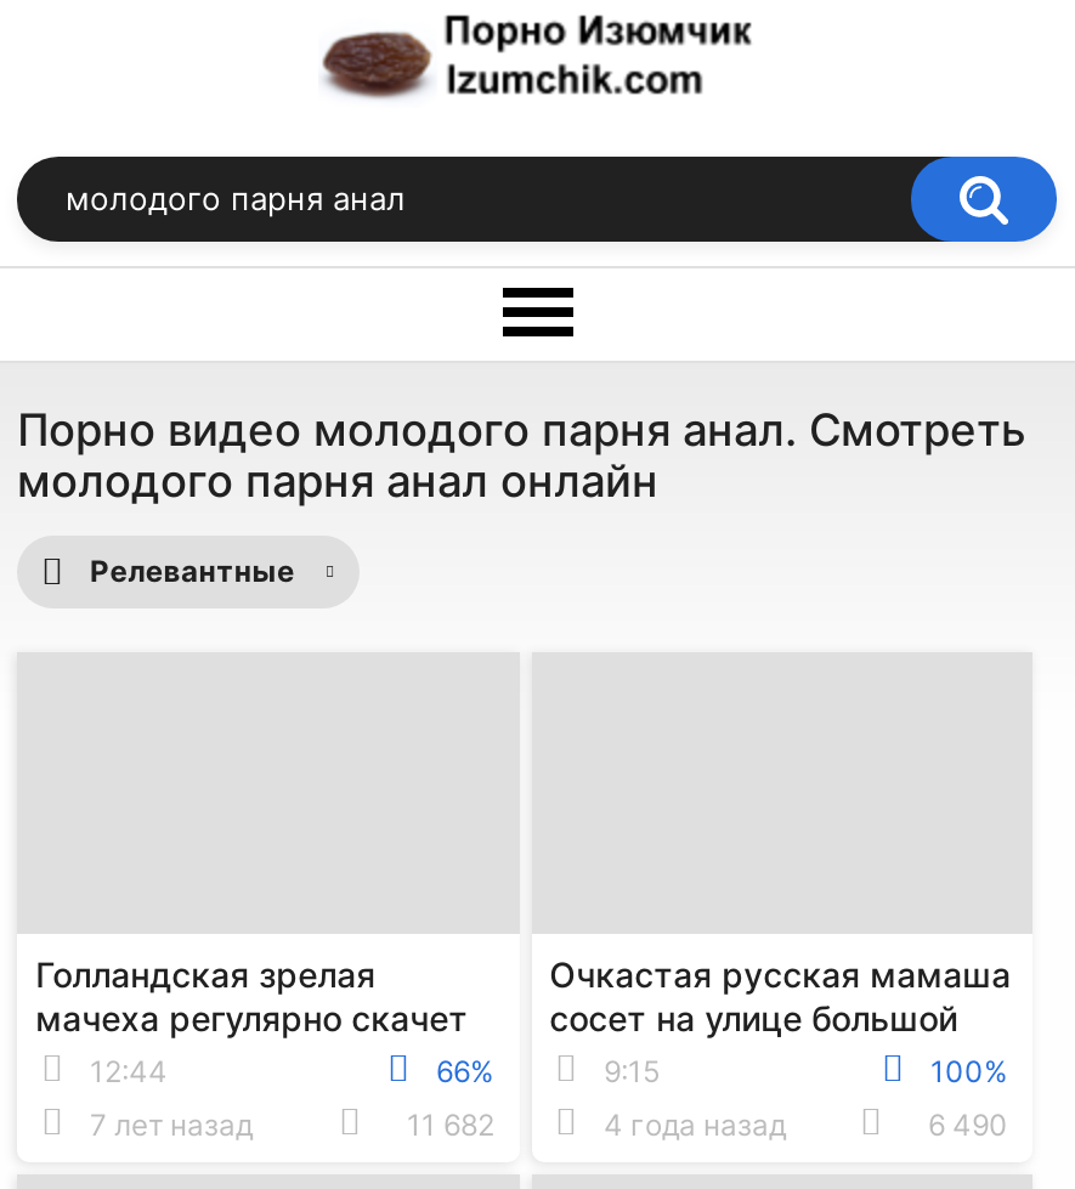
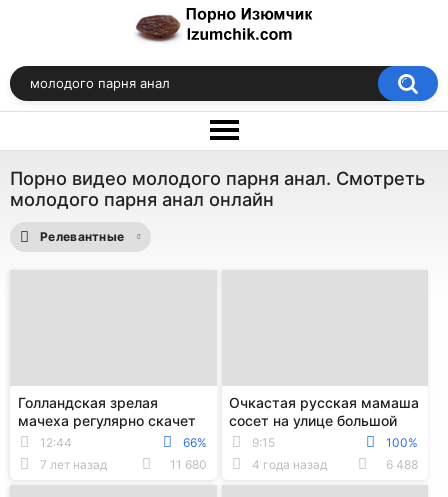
- 11 682
+ 11 680

- 6 490
+ 6 488
